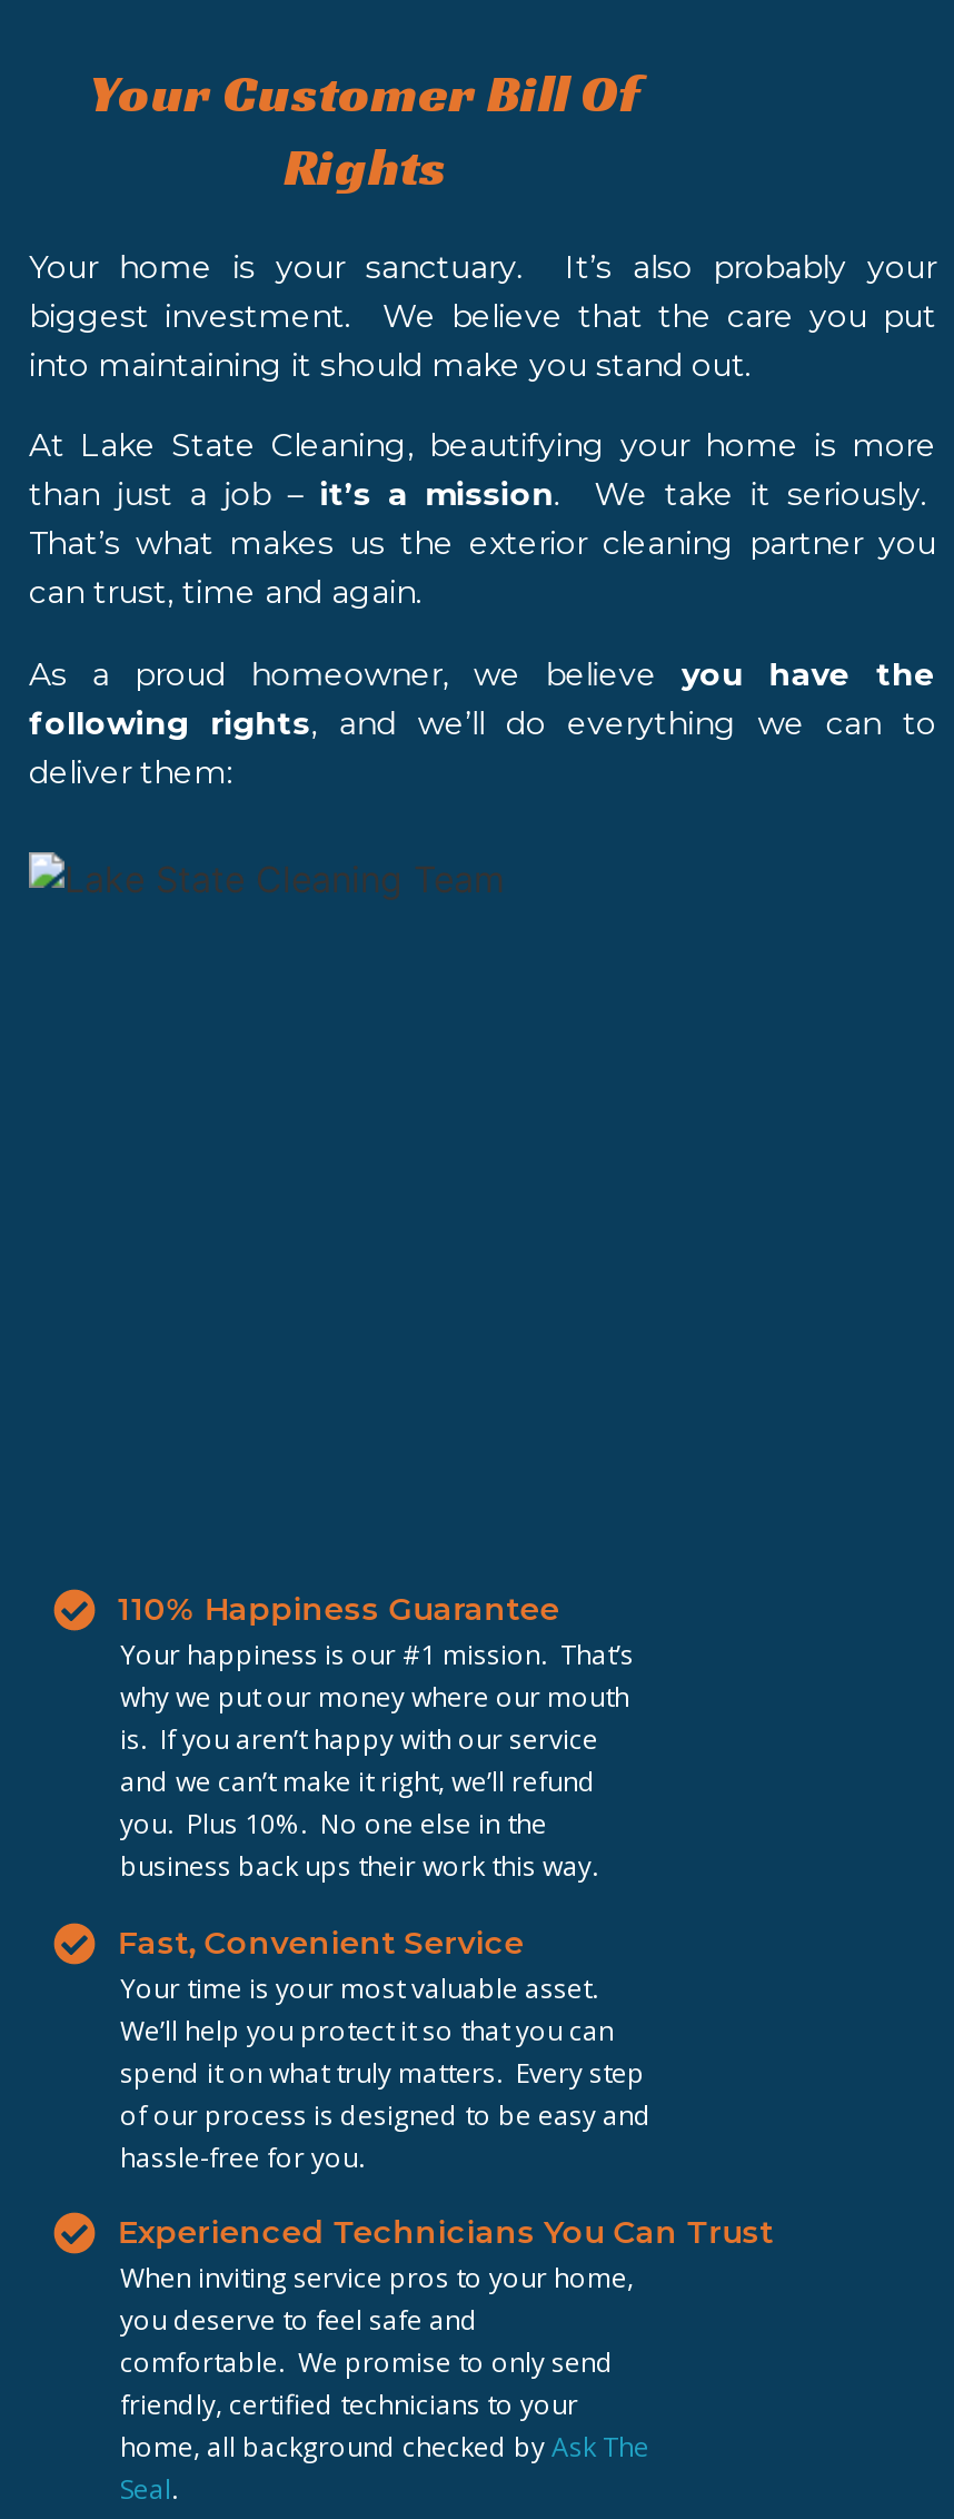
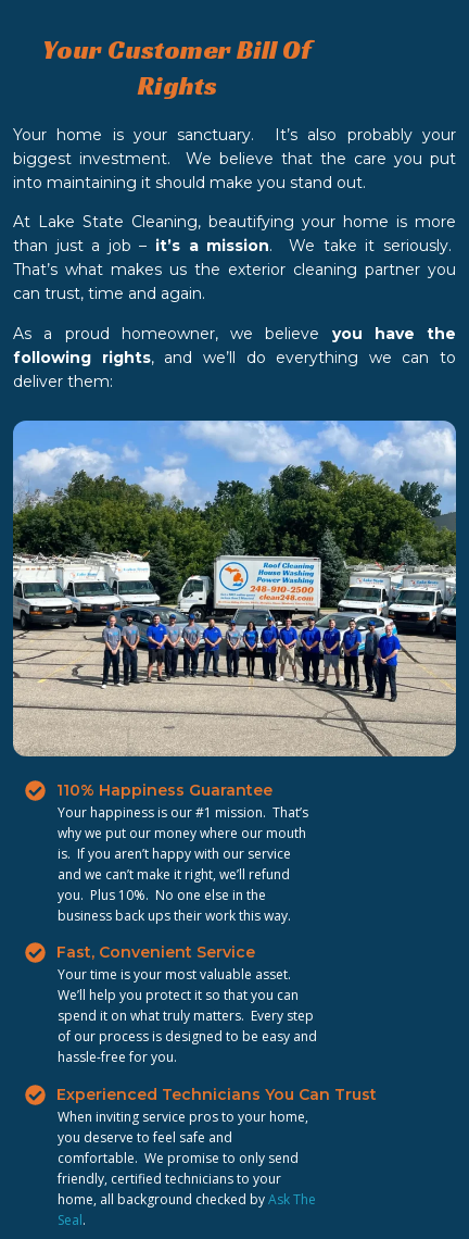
+ [image]
